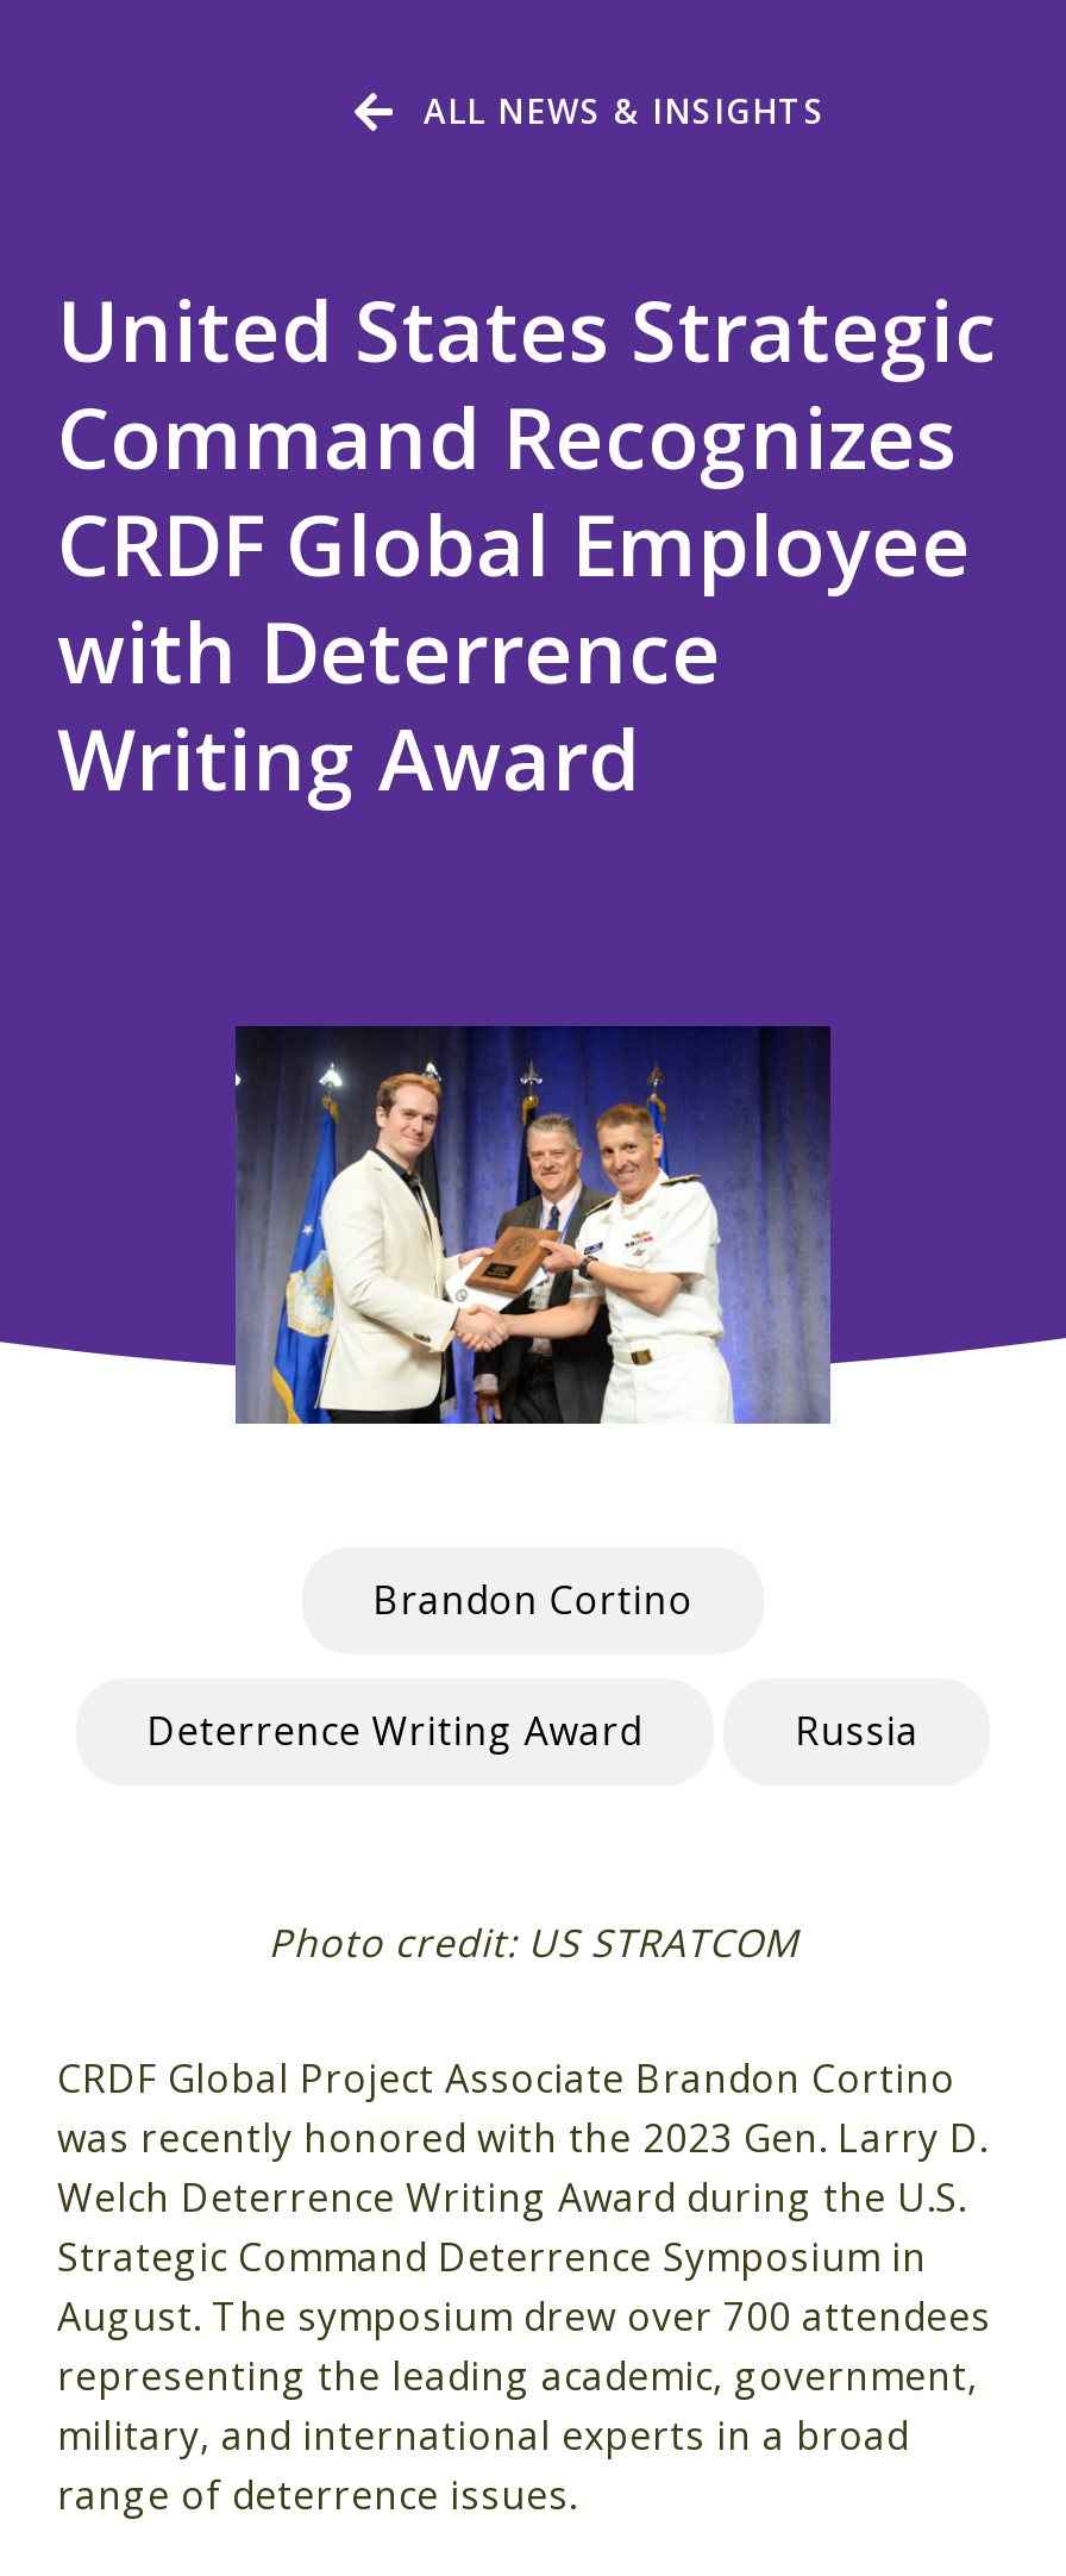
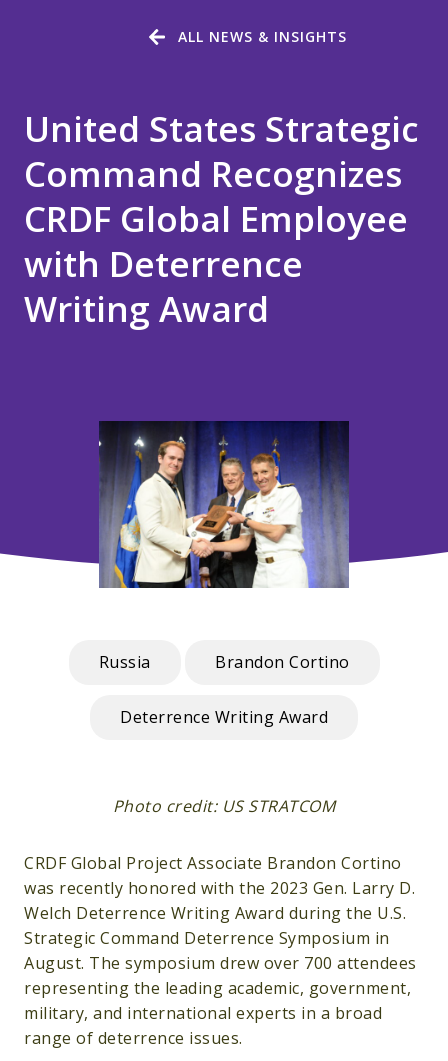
moved up: Russia
